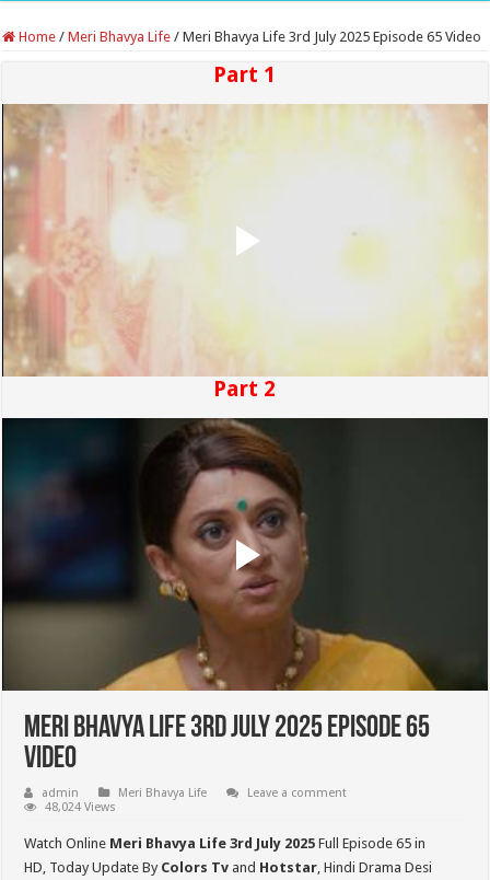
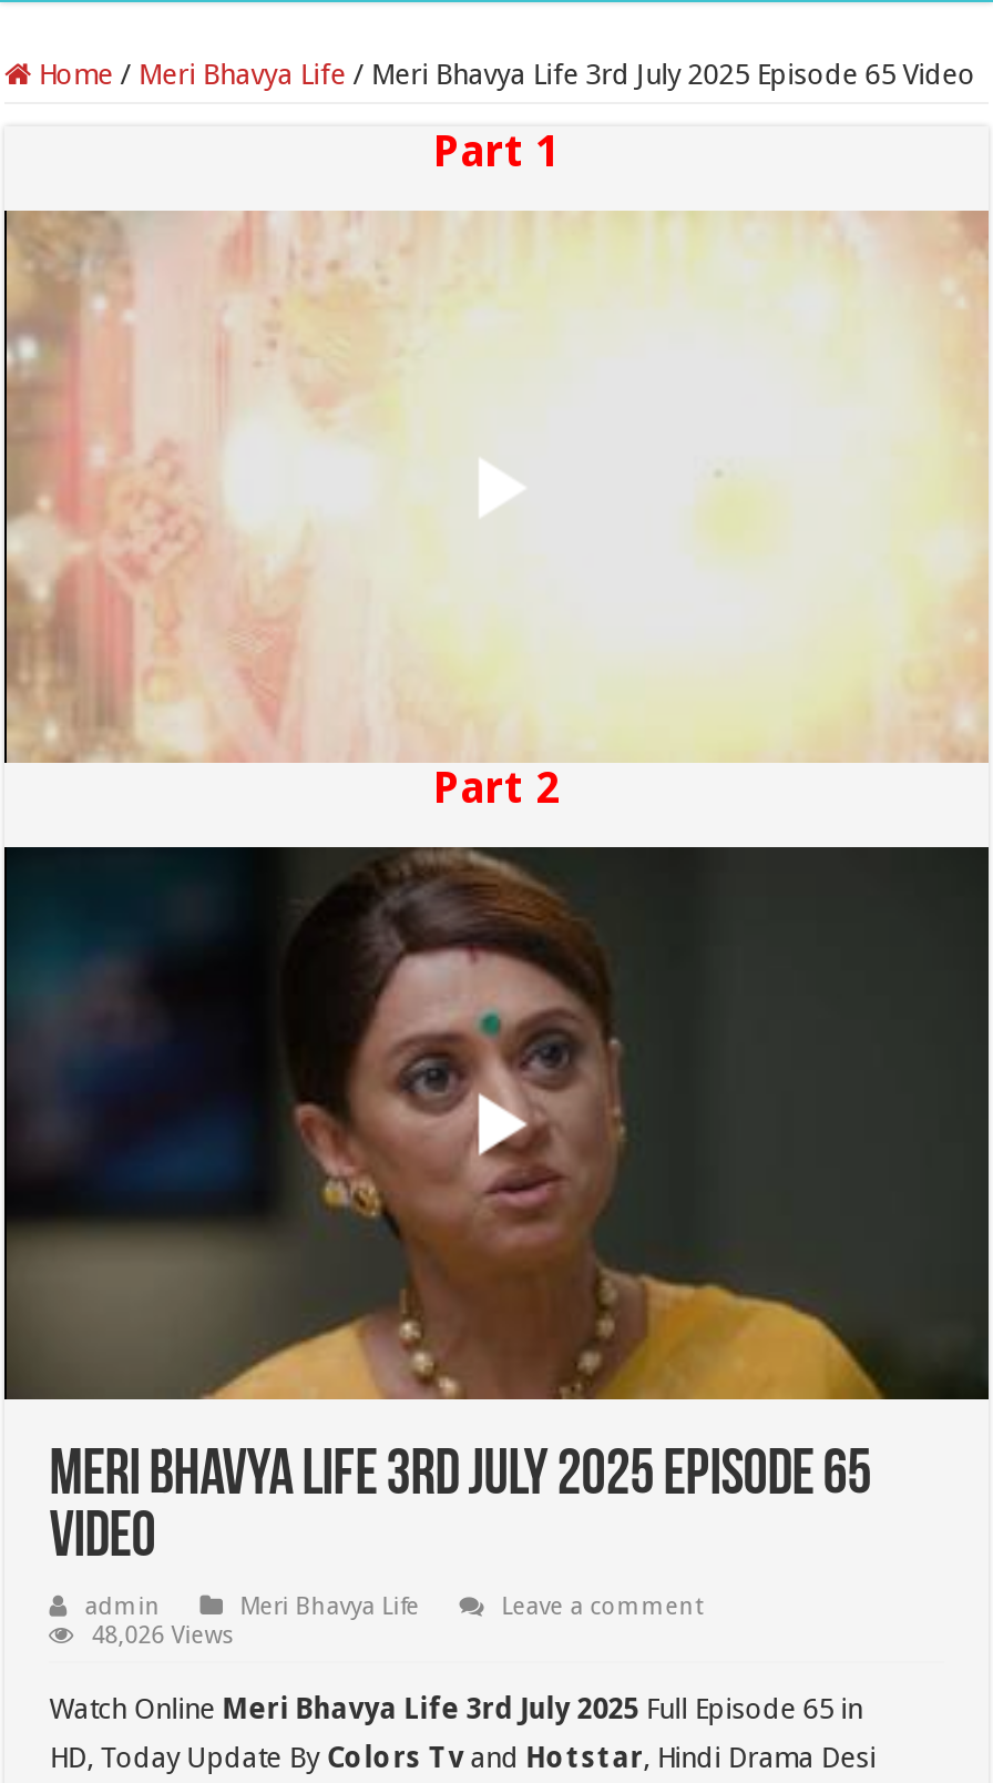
- 48,024 Views
+ 48,026 Views
